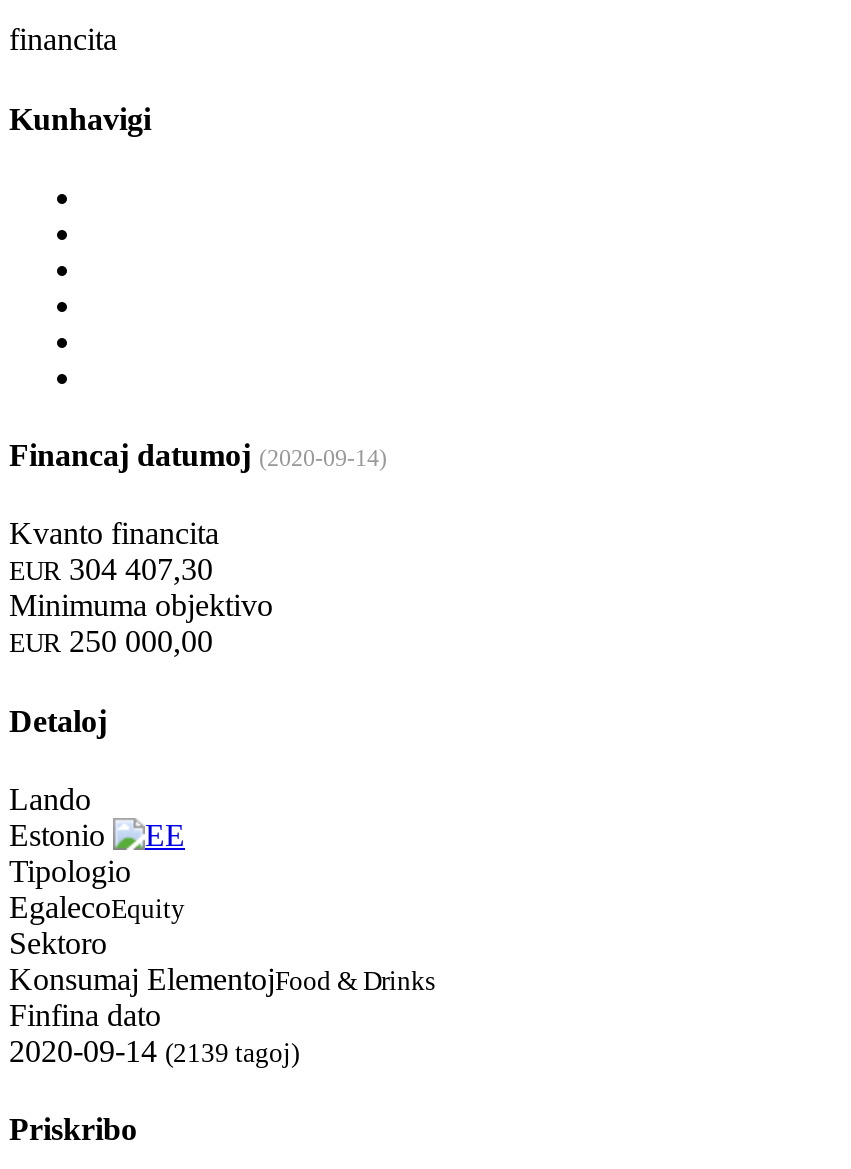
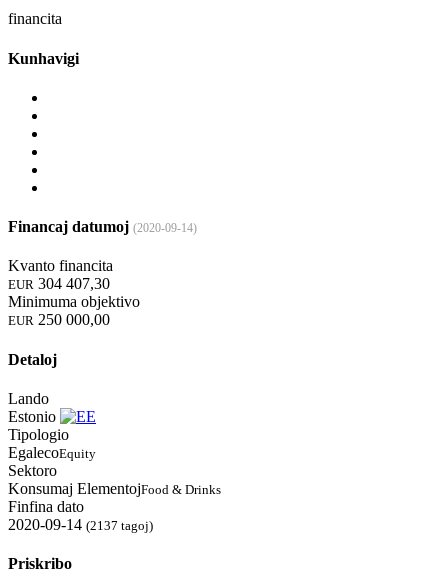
- 2020-09-14 (2139 tagoj)
+ 2020-09-14 (2137 tagoj)
